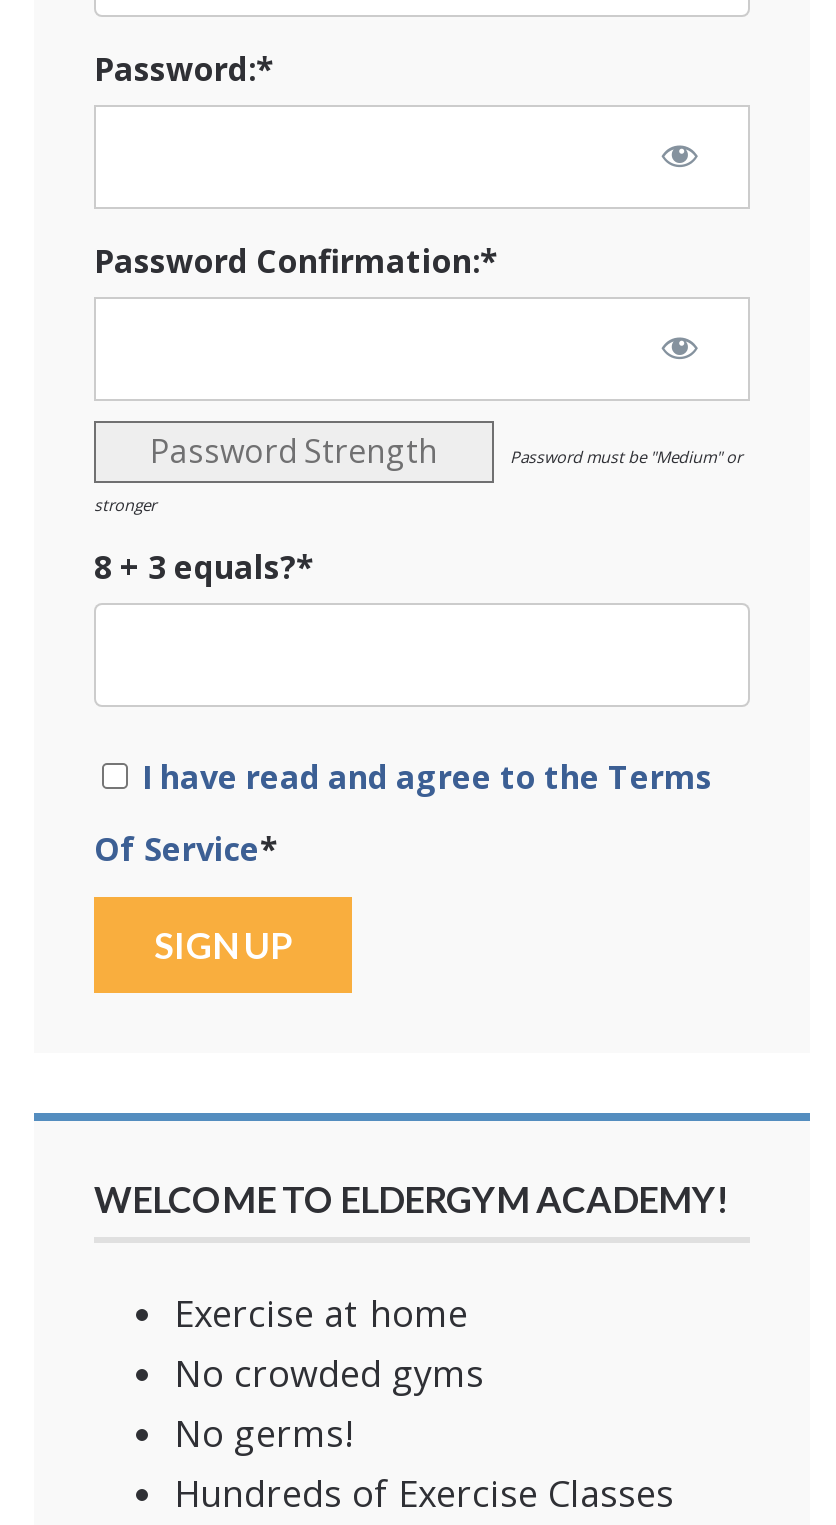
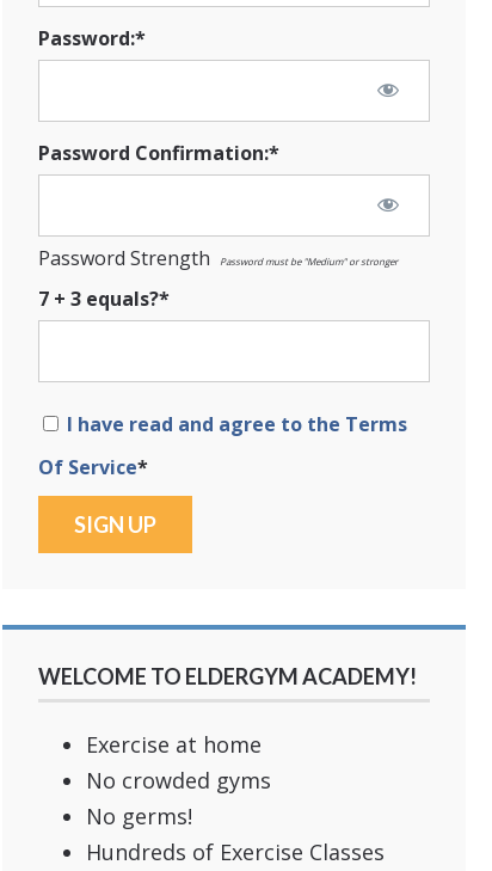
- Password must be "Medium" or
- stronger
- 8 + 3 equals?*
+ Password must be "Medium" or stronger
+ 7 + 3 equals?*
